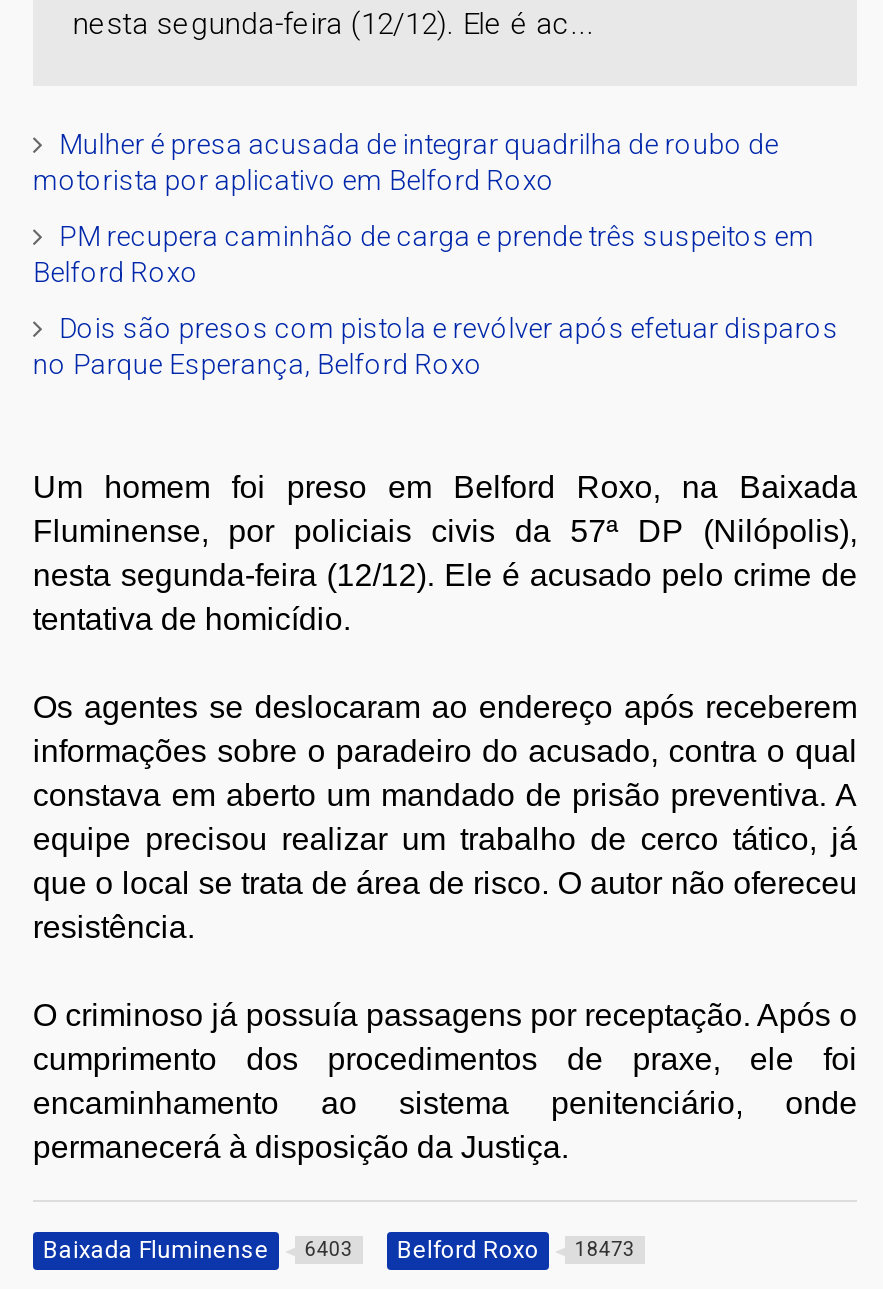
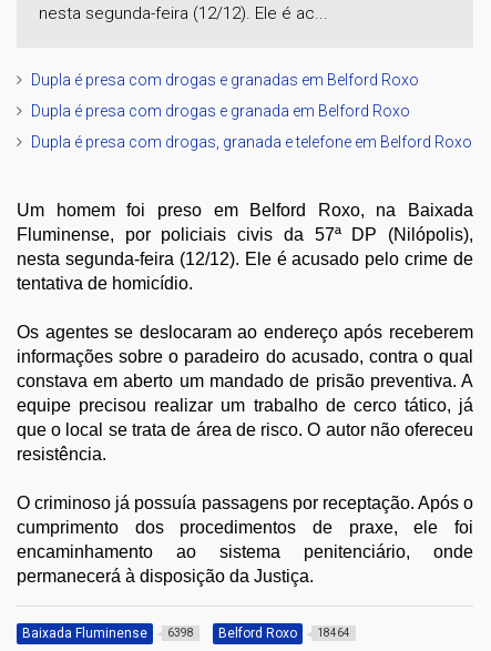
- Mulher é presa acusada de integrar quadrilha de roubo de
- motorista por aplicativo em Belford Roxo
+ Dupla é presa com drogas e granadas em Belford Roxo

- PM recupera caminhão de carga e prende três suspeitos em
- Belford Roxo
+ Dupla é presa com drogas e granada em Belford Roxo

- Dois são presos com pistola e revólver após efetuar disparos
- no Parque Esperança, Belford Roxo
+ Dupla é presa com drogas, granada e telefone em Belford Roxo

- 6403
+ 6398

- 18473
+ 18464
